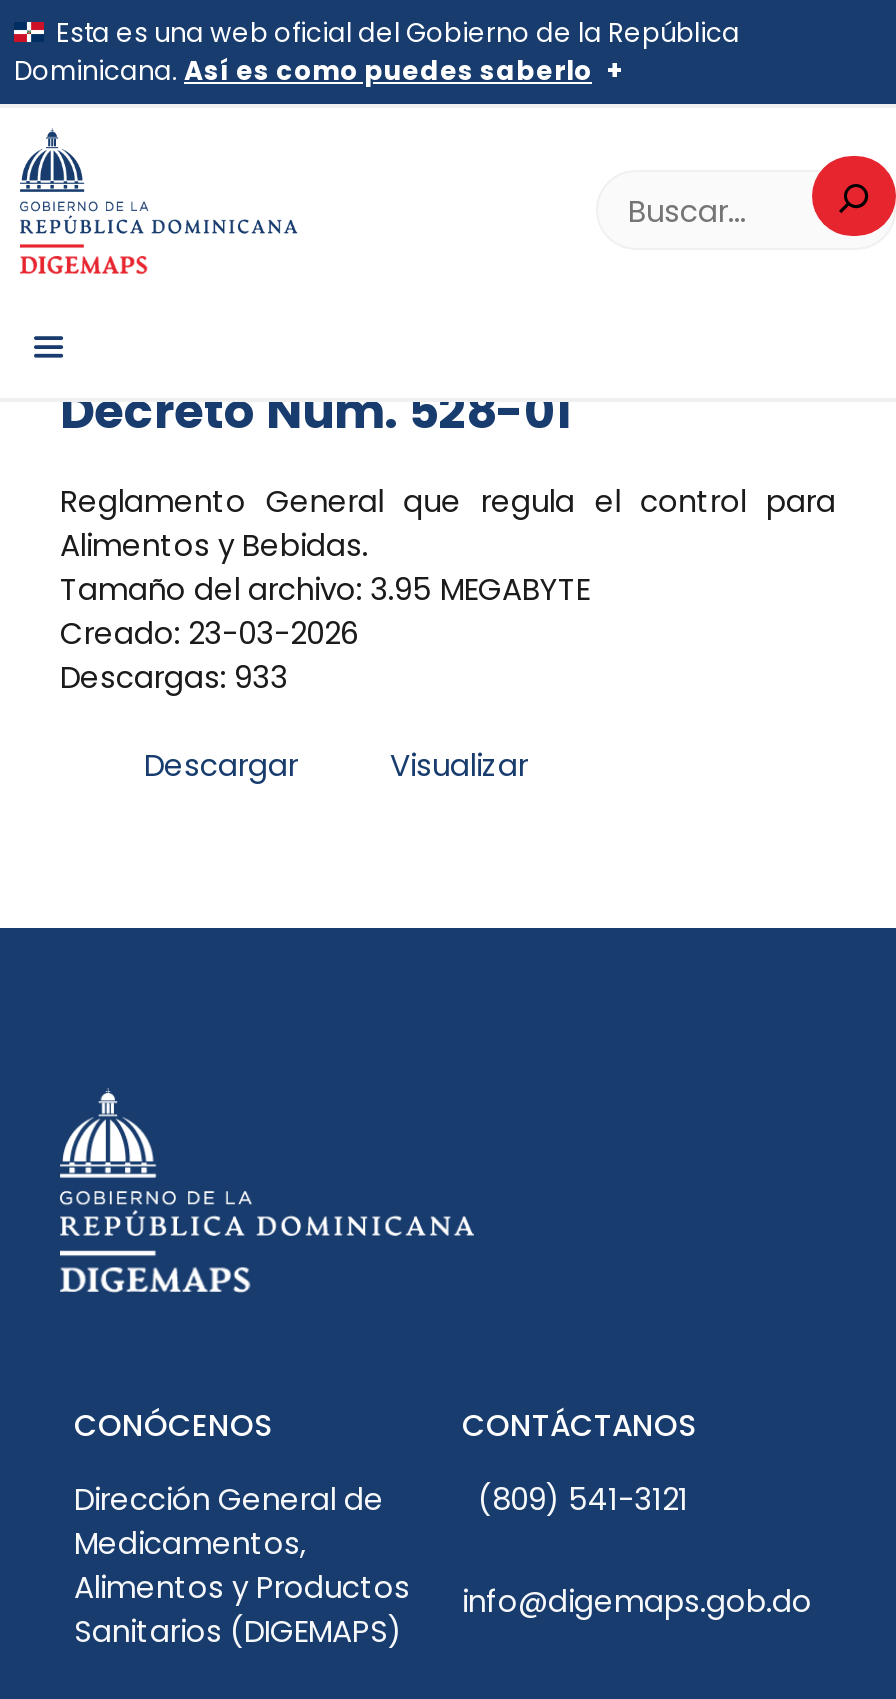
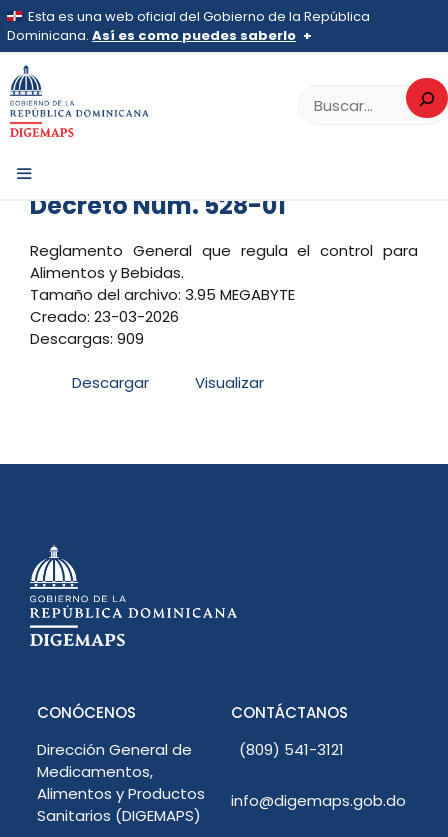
- Descargas: 933
+ Descargas: 909
